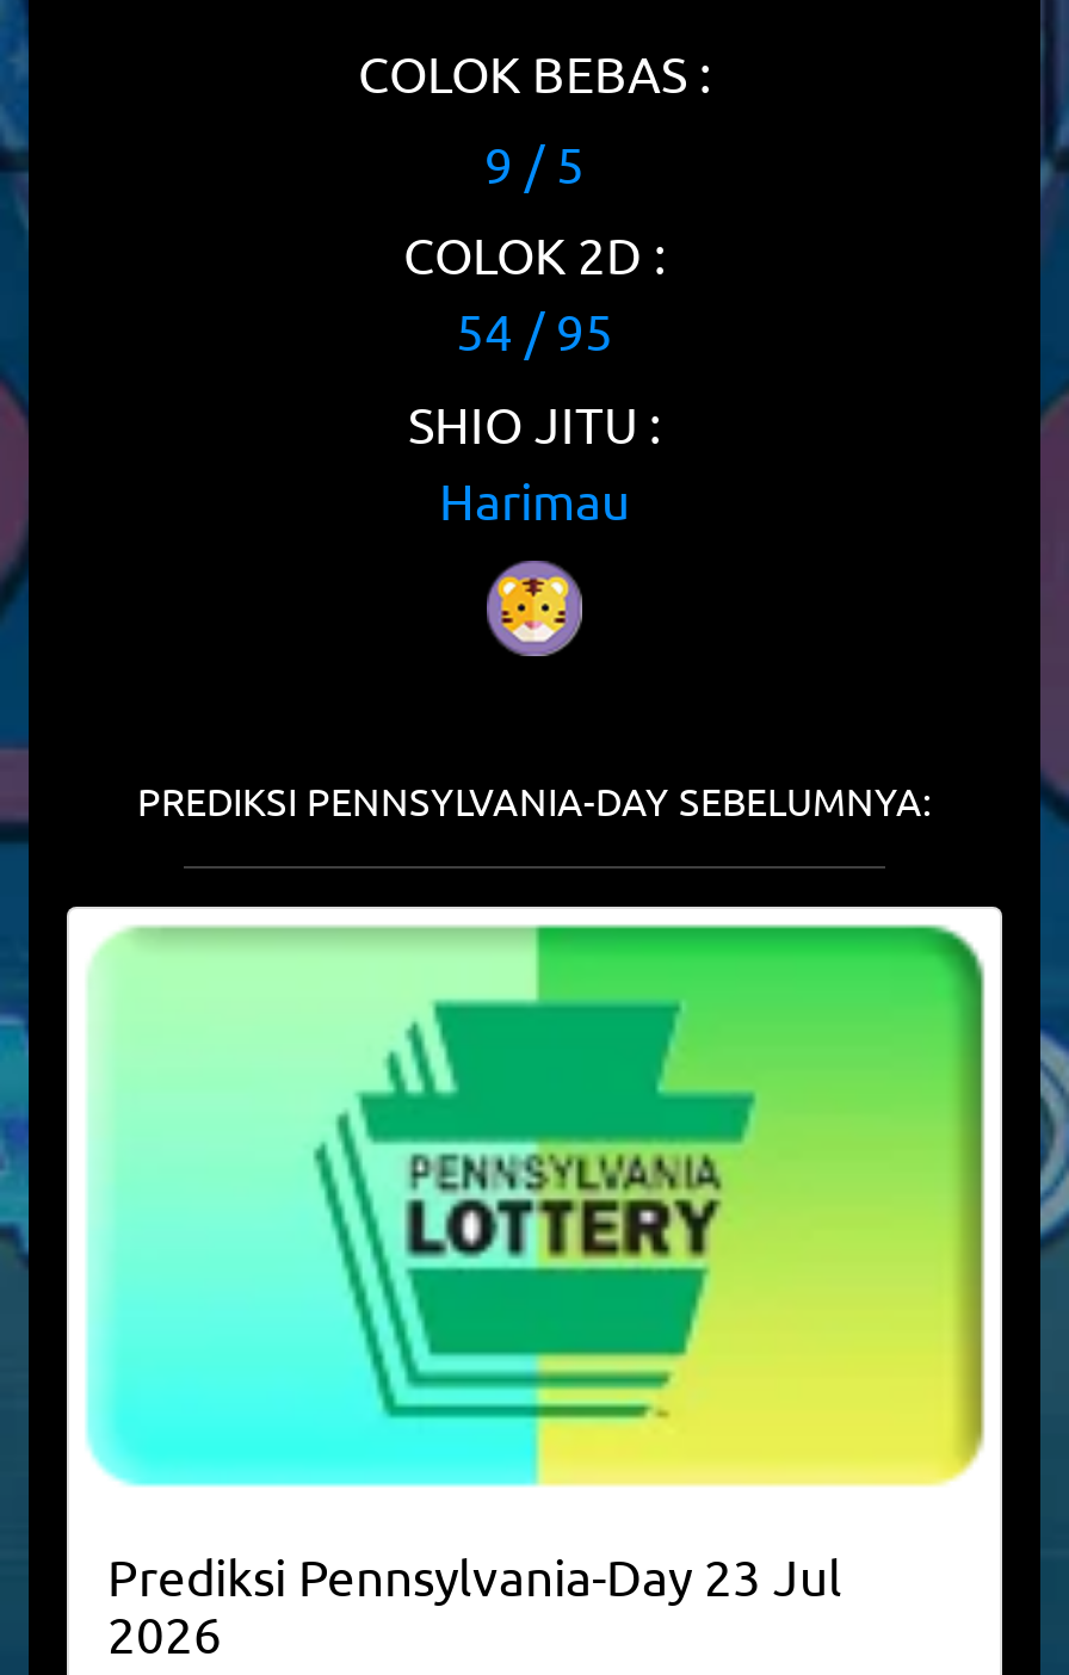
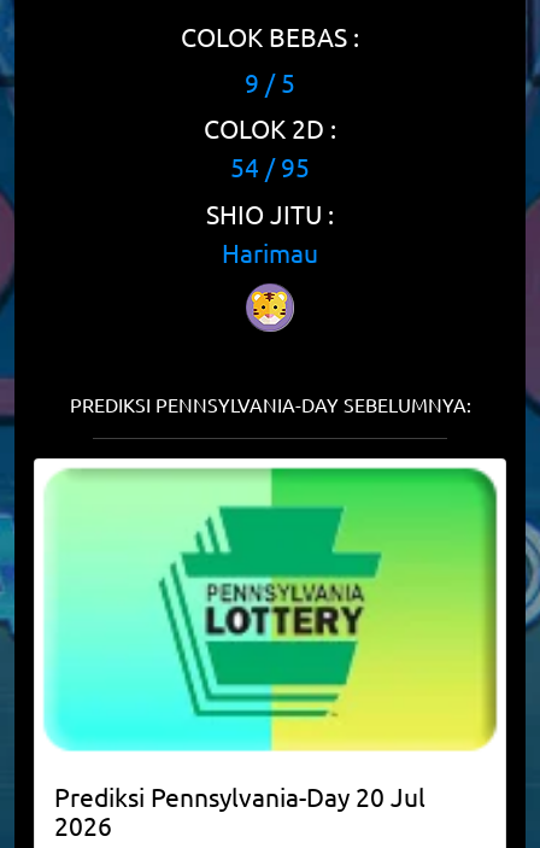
- Prediksi Pennsylvania-Day 23 Jul
+ Prediksi Pennsylvania-Day 20 Jul
